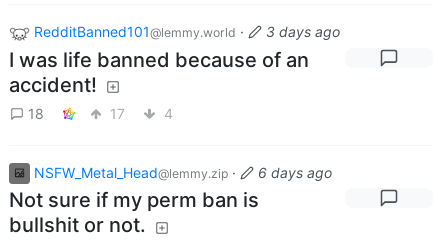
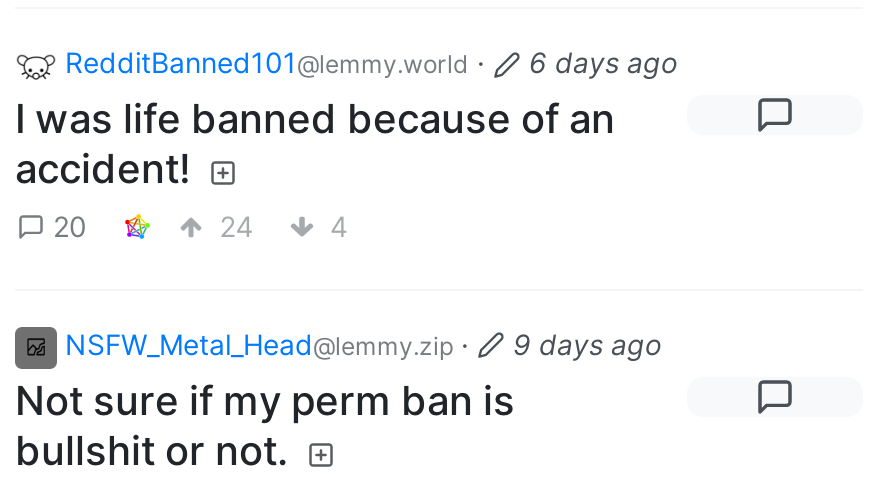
- RedditBanned101 @lemmy.world · 3 days ago
+ RedditBanned101 @lemmy.world · 6 days ago

- 18
+ 20

- 17
+ 24

- NSFW_Metal_Head@lemmy.zip · 6 days ago
+ NSFW_Metal_Head@lemmy.zip · 9 days ago
